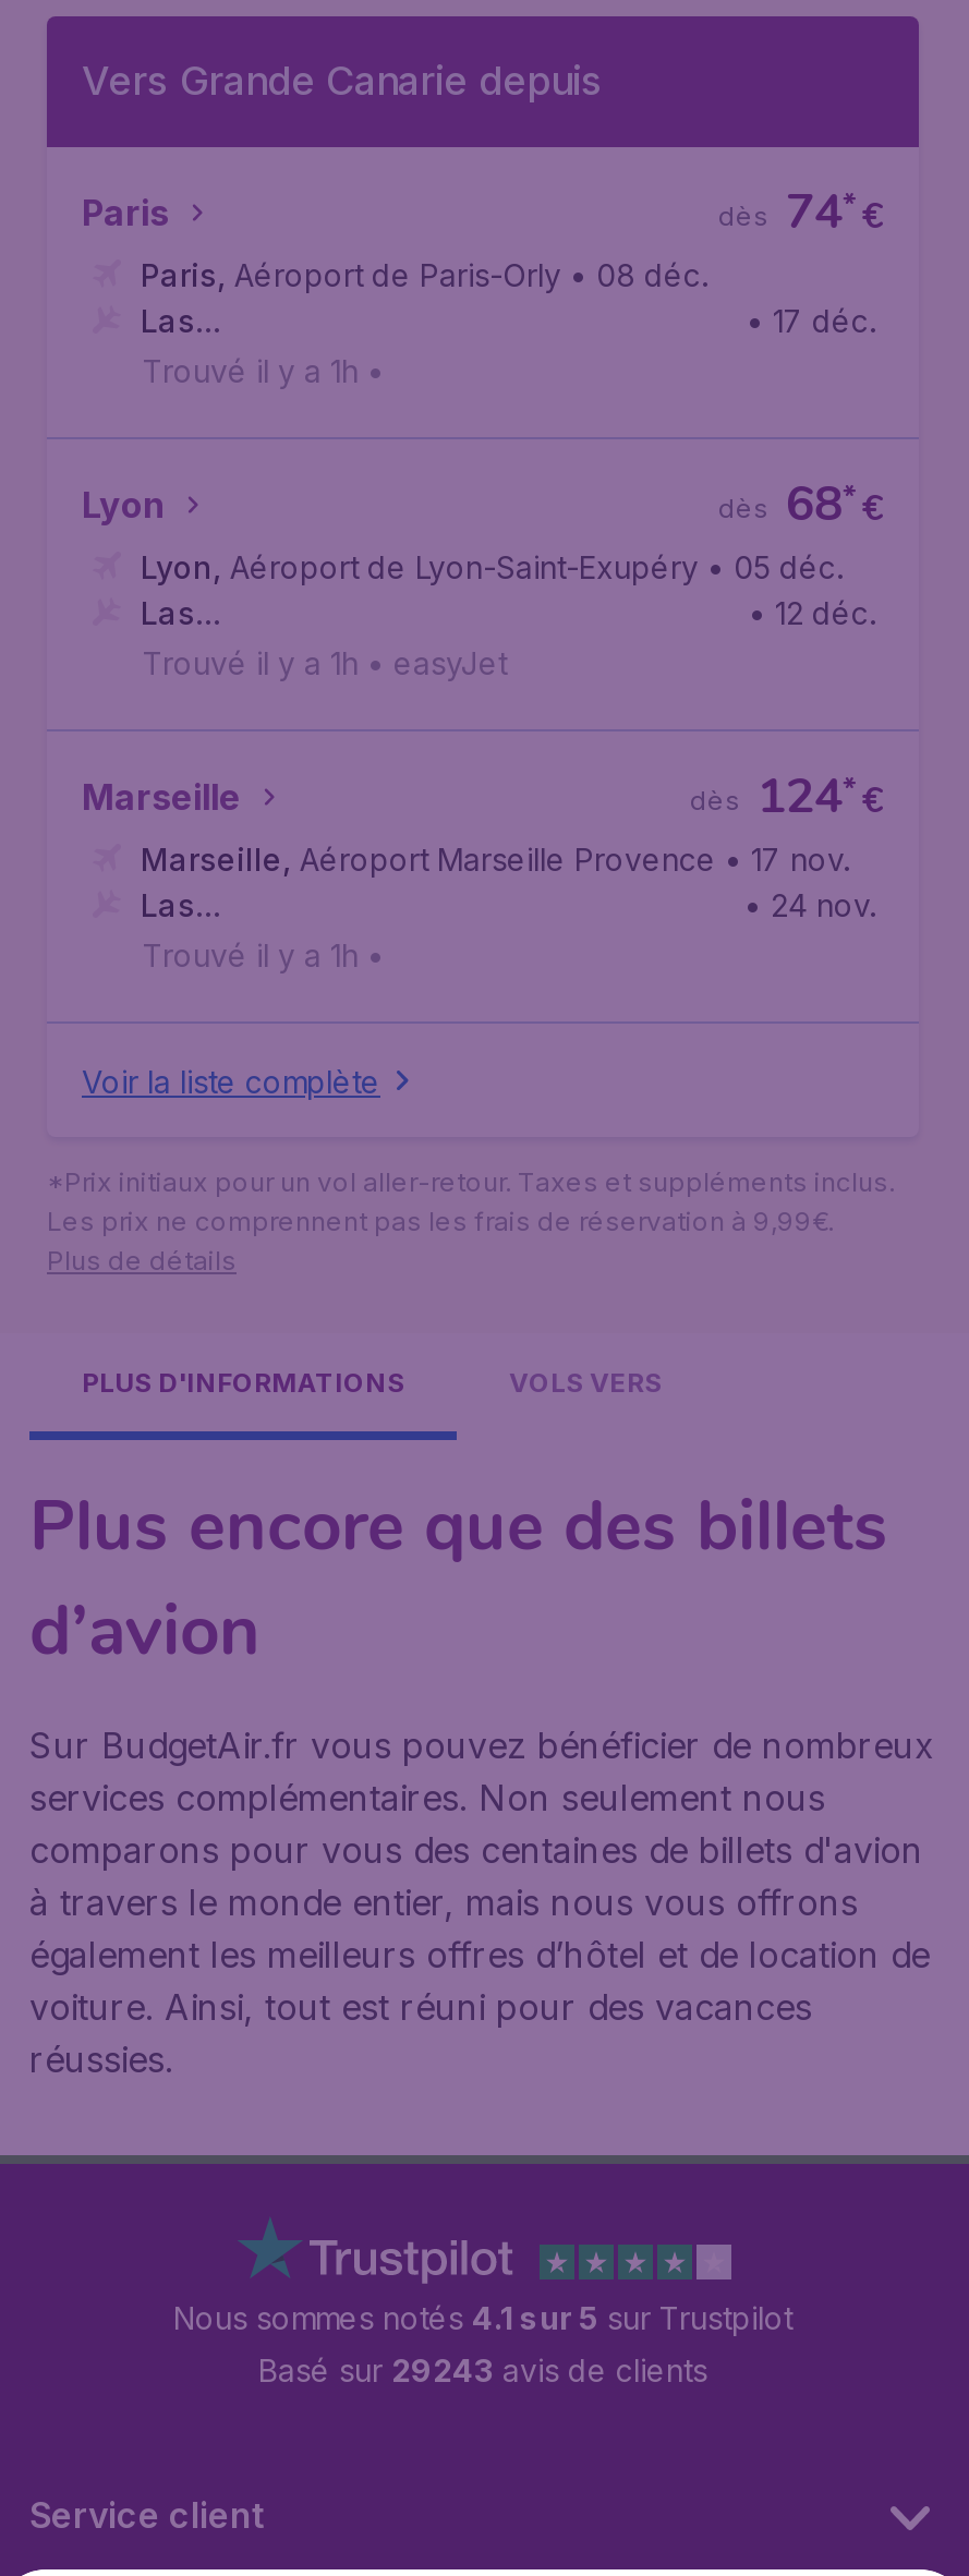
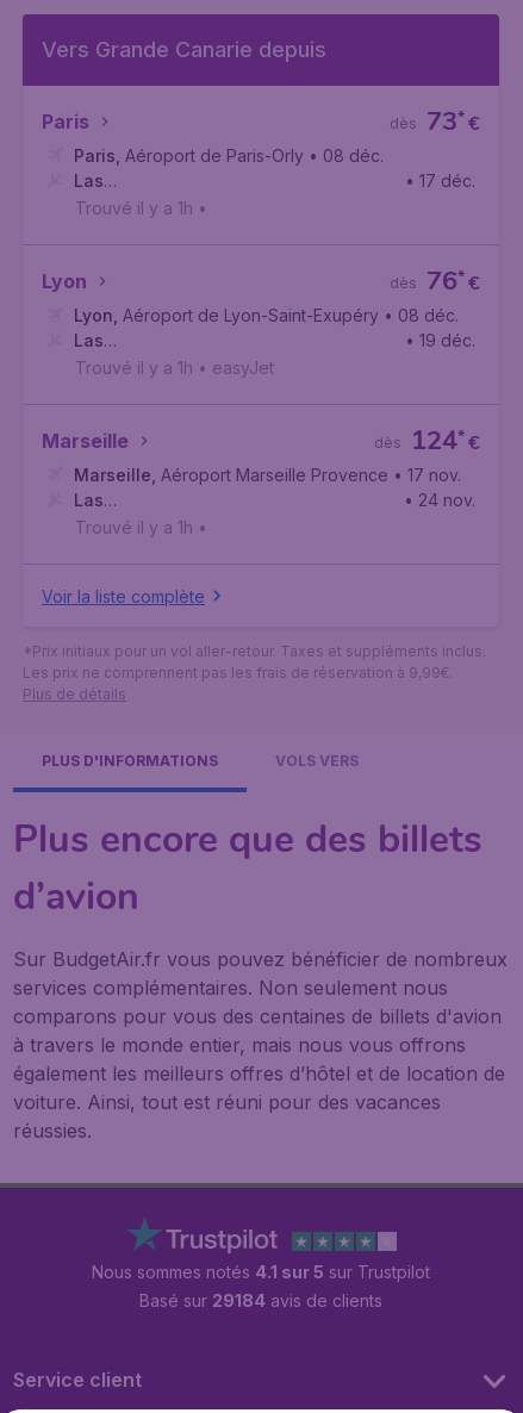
- 74*
+ 73*

- 68*
+ 76*

- Lyon, Aéroport de Lyon-Saint-Exupéry • 05 déc.
+ Lyon, Aéroport de Lyon-Saint-Exupéry • 08 déc.

- • 12 déc.
+ • 19 déc.

- Basé sur 29243 avis de clients
+ Basé sur 29184 avis de clients
